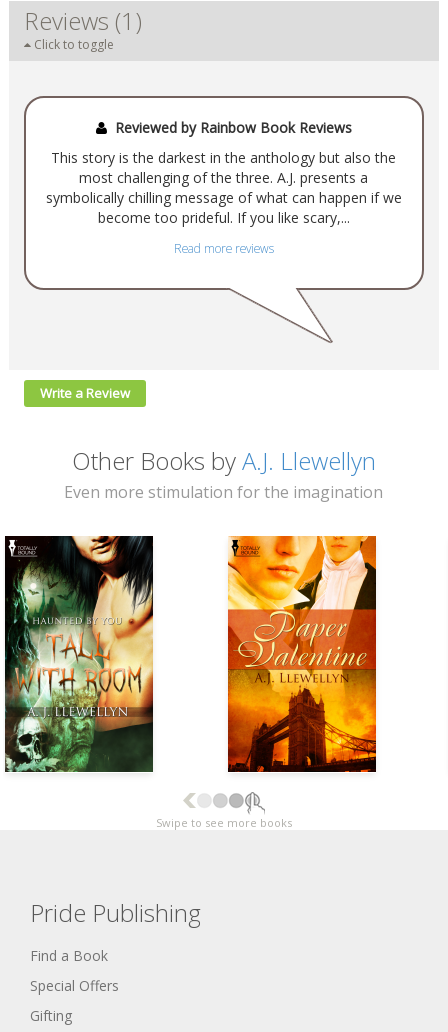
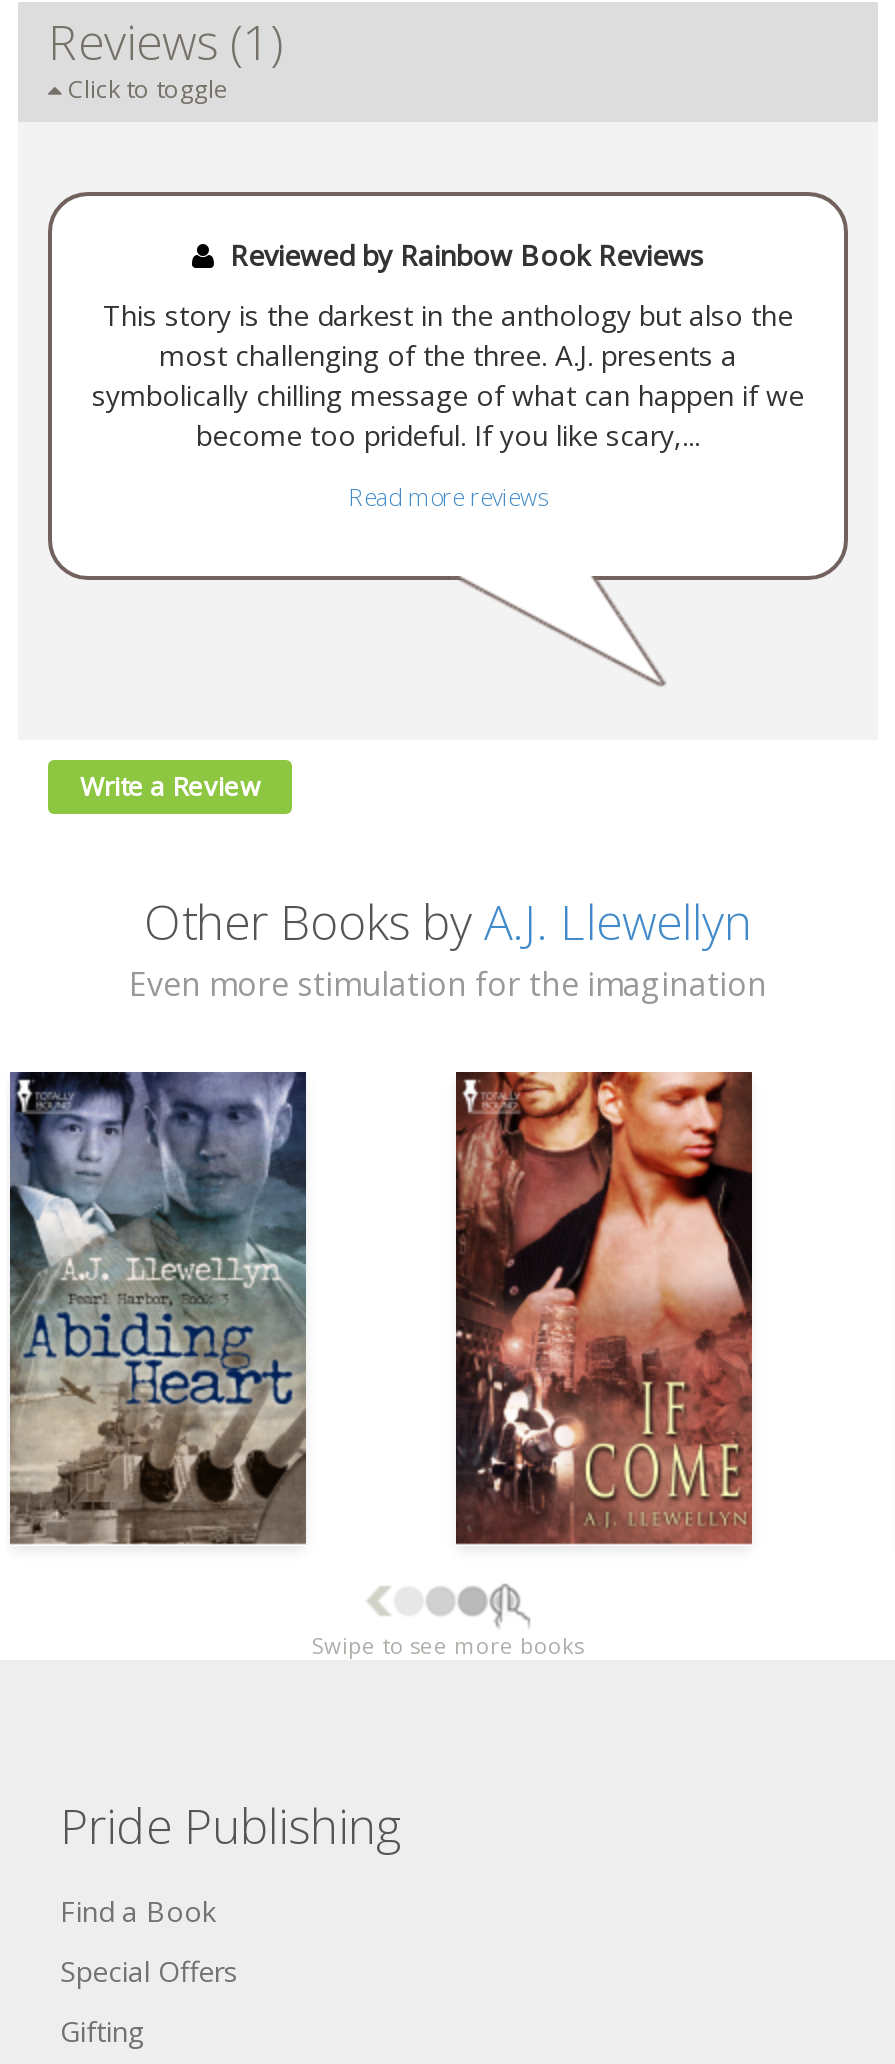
- [image]
+ [image]

- [image]
+ [image]
